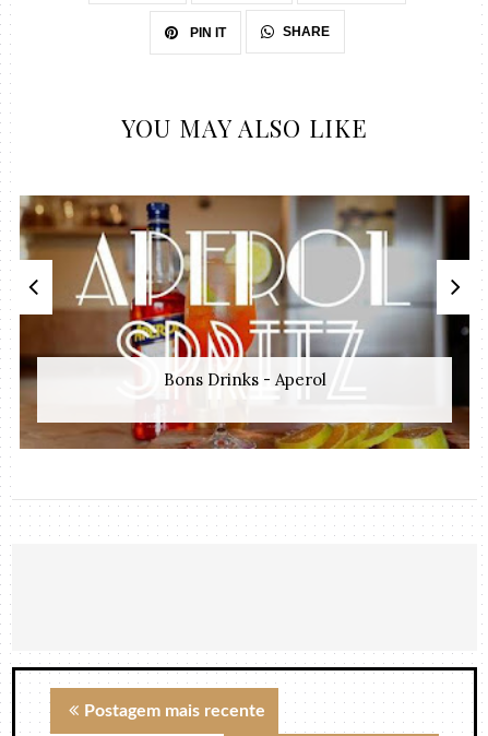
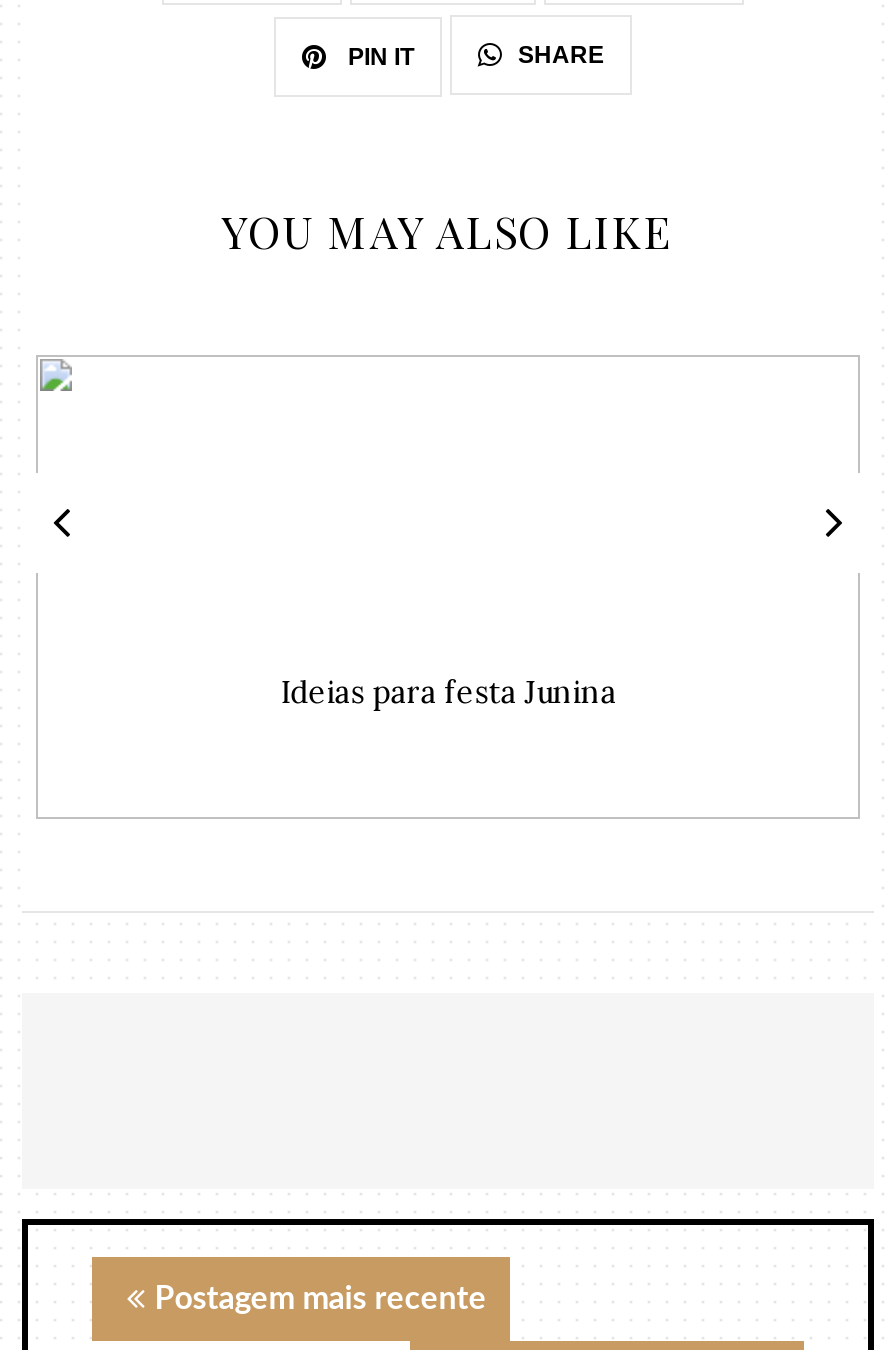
- [image]

- Bons Drinks - Aperol
+ Ideias para festa Junina
